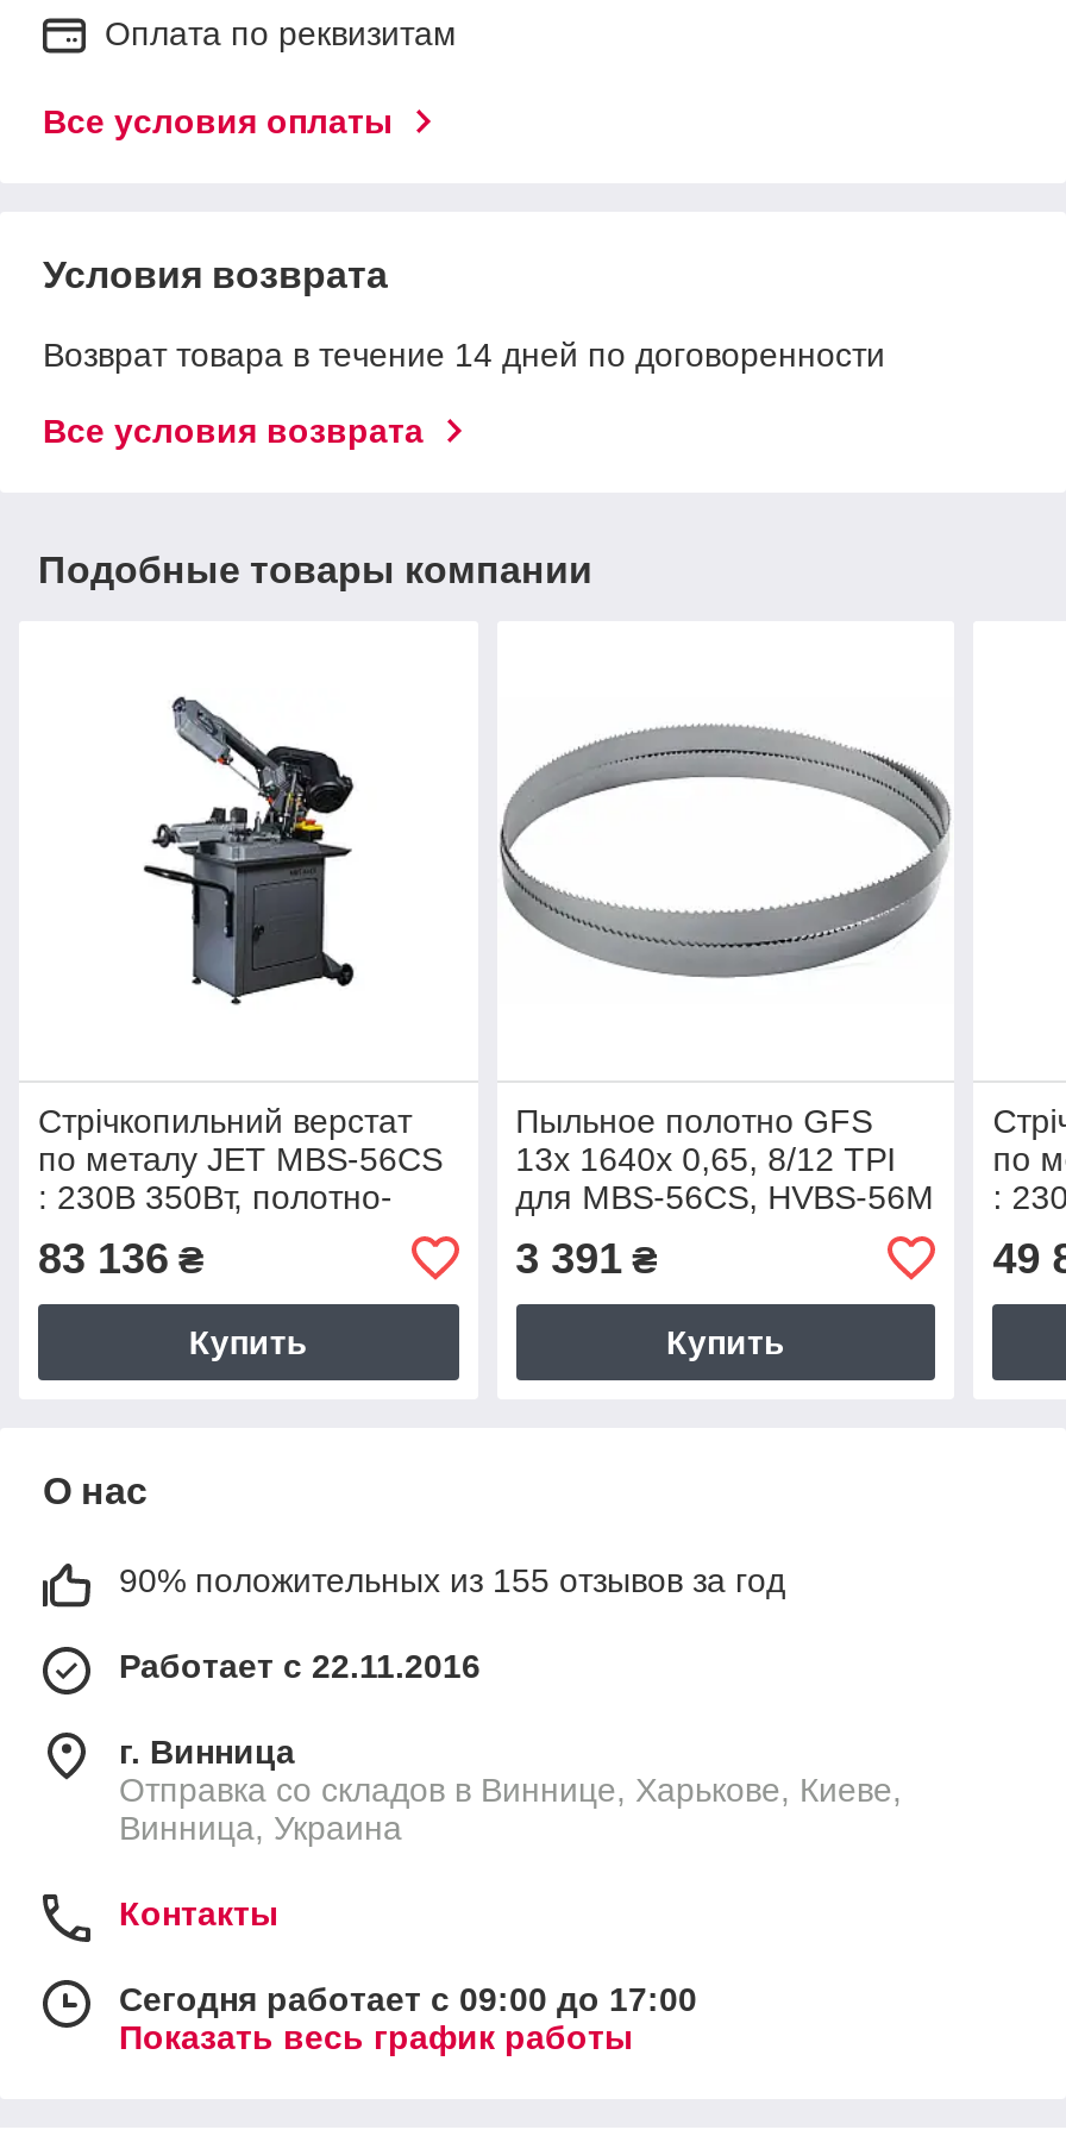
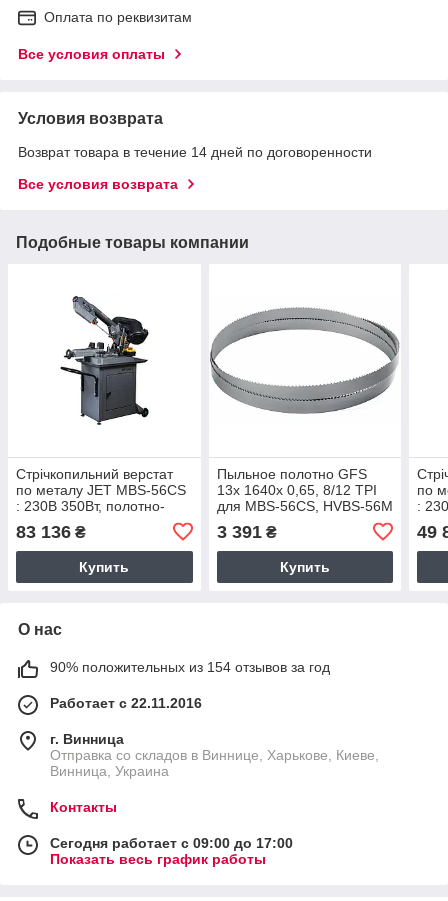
- 90% положительных из 155 отзывов за год
+ 90% положительных из 154 отзывов за год
